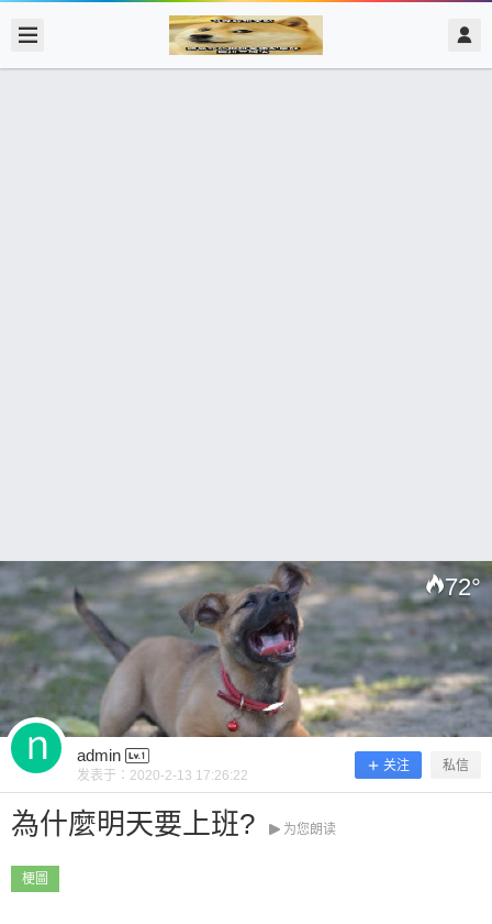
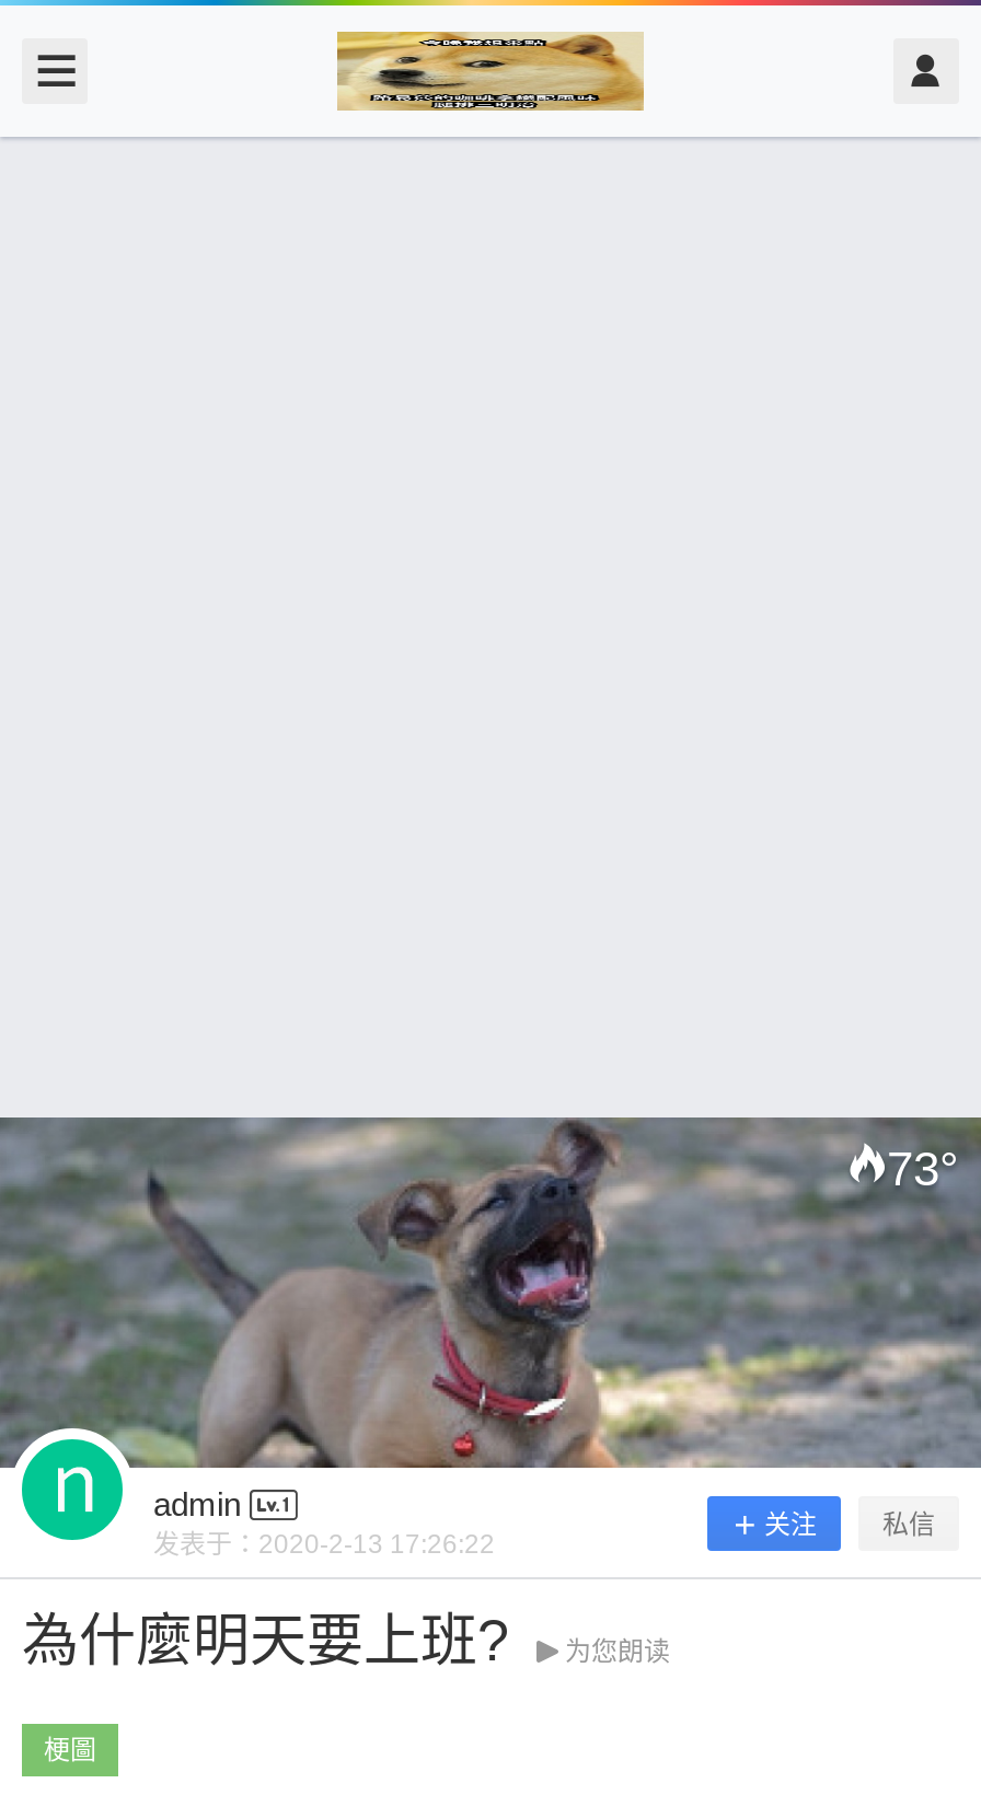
- 72°
+ 73°
